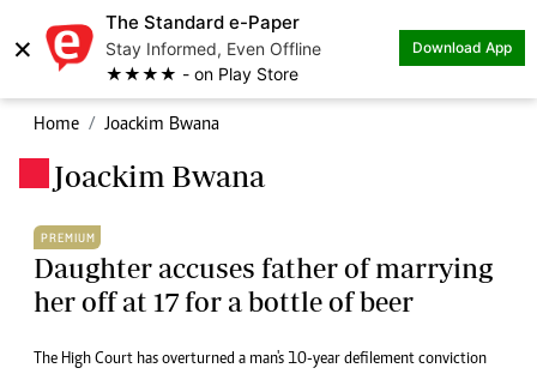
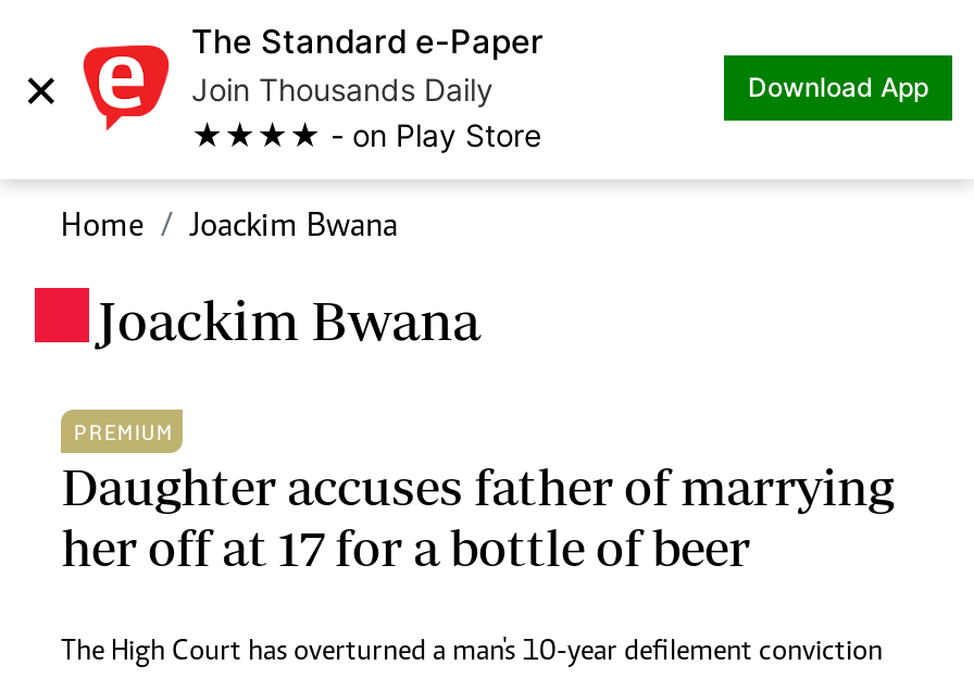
- Stay Informed, Even Offline
+ Join Thousands Daily
